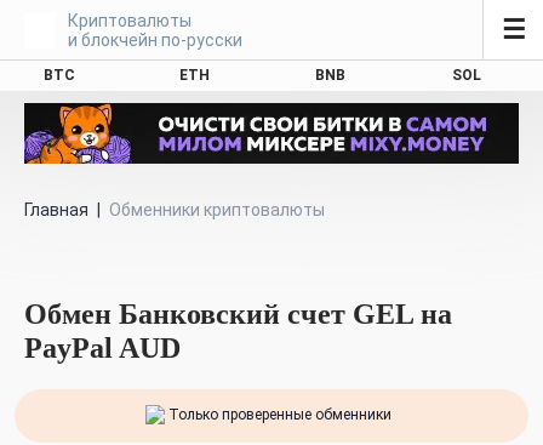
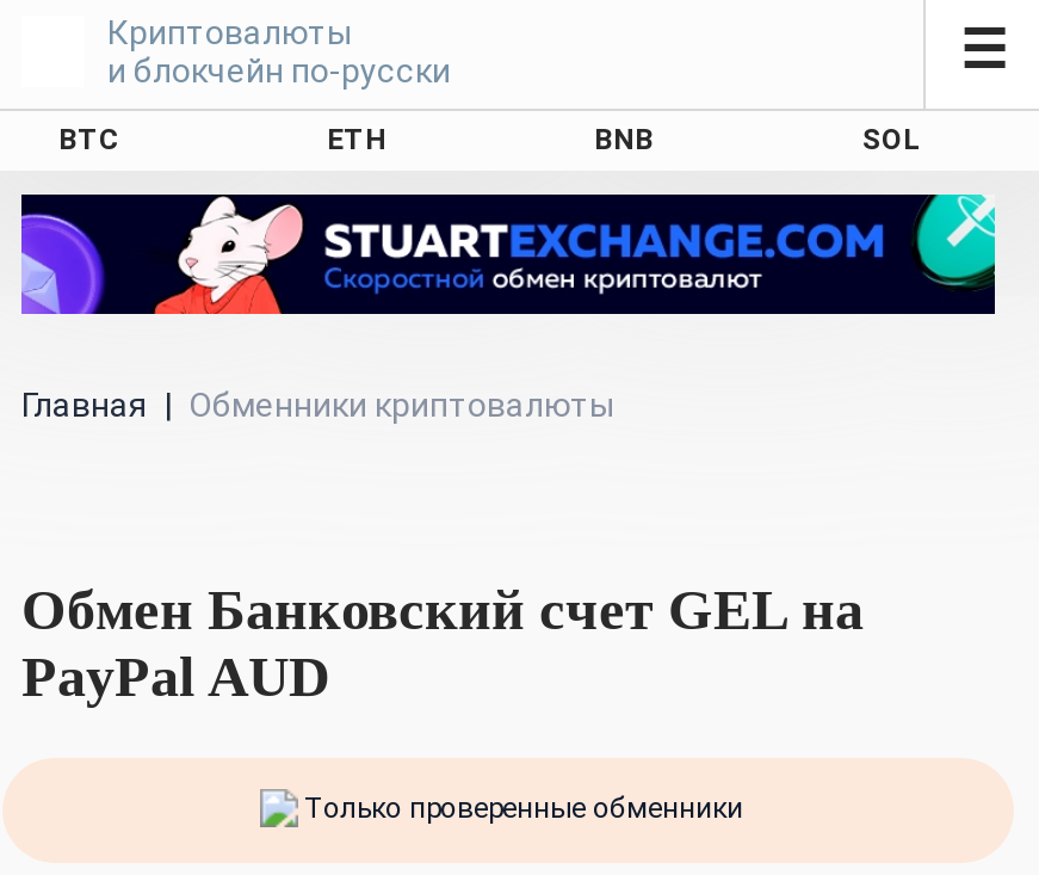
- [image]
+ [image]
